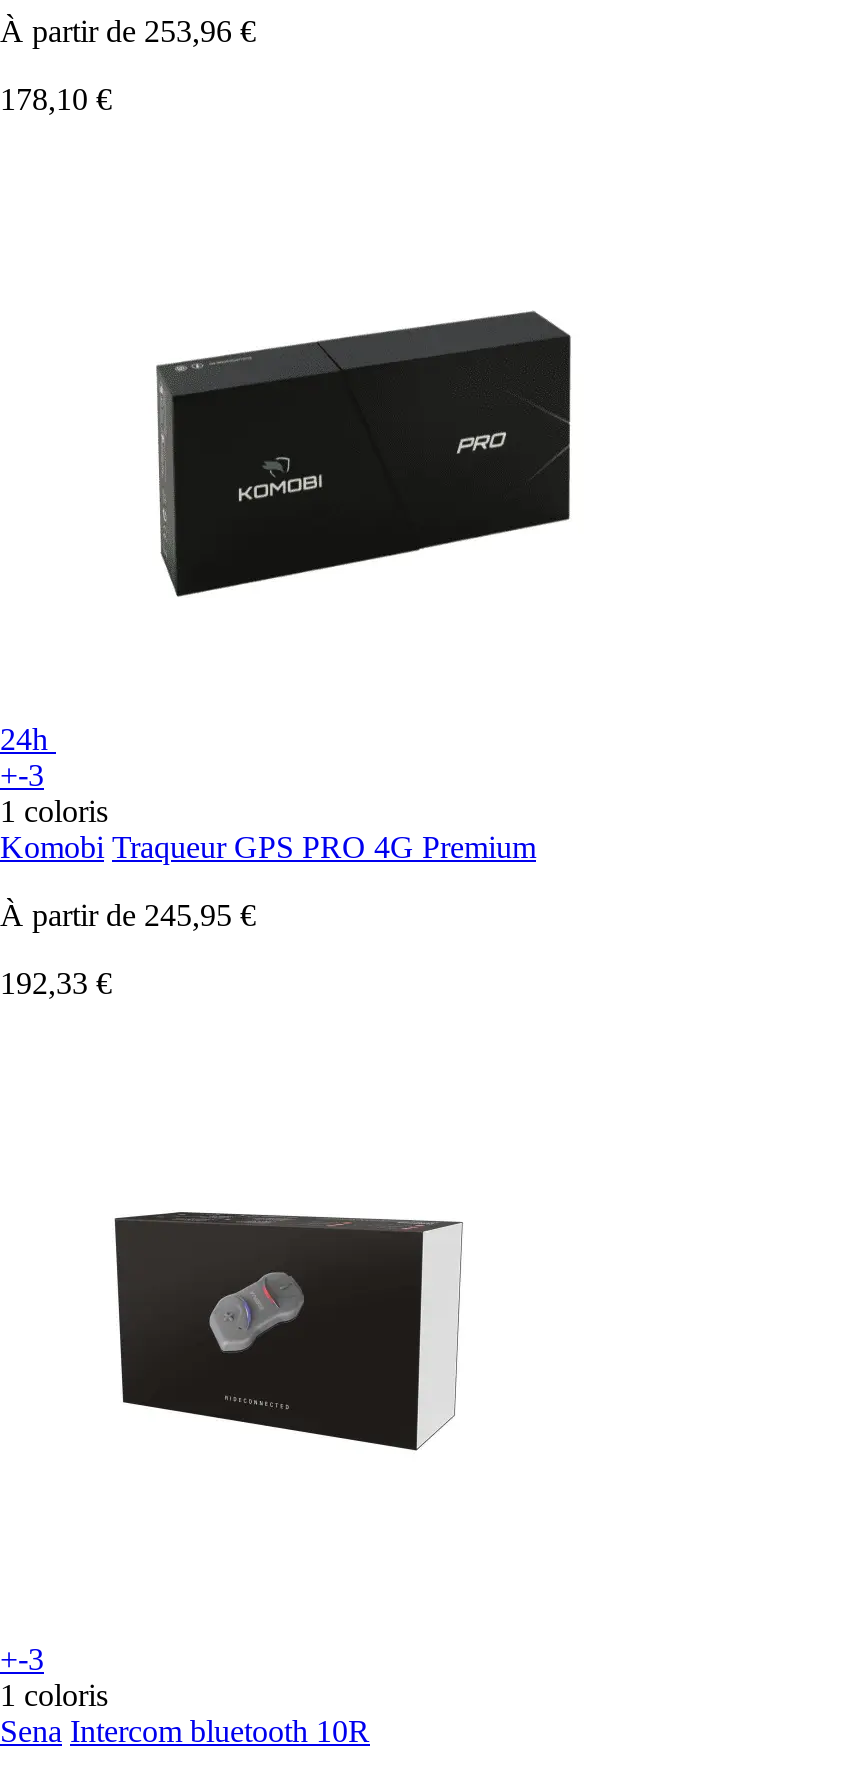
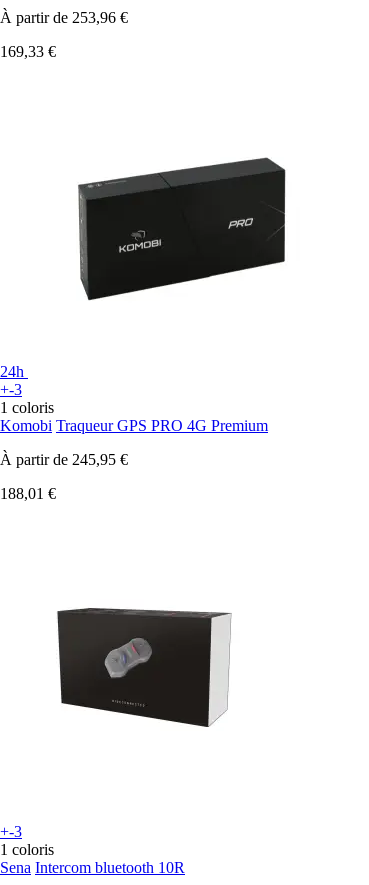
- 178,10 €
+ 169,33 €

- 192,33 €
+ 188,01 €
